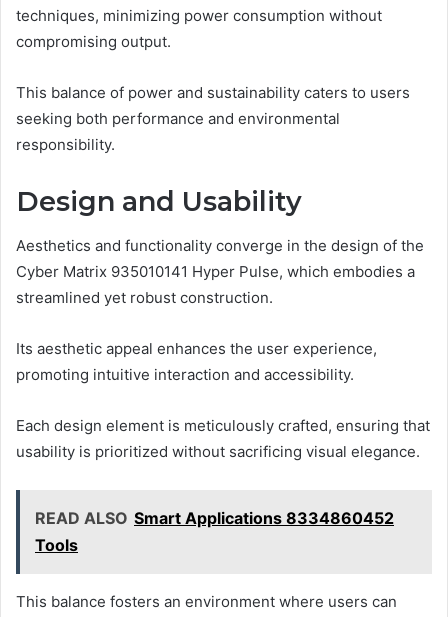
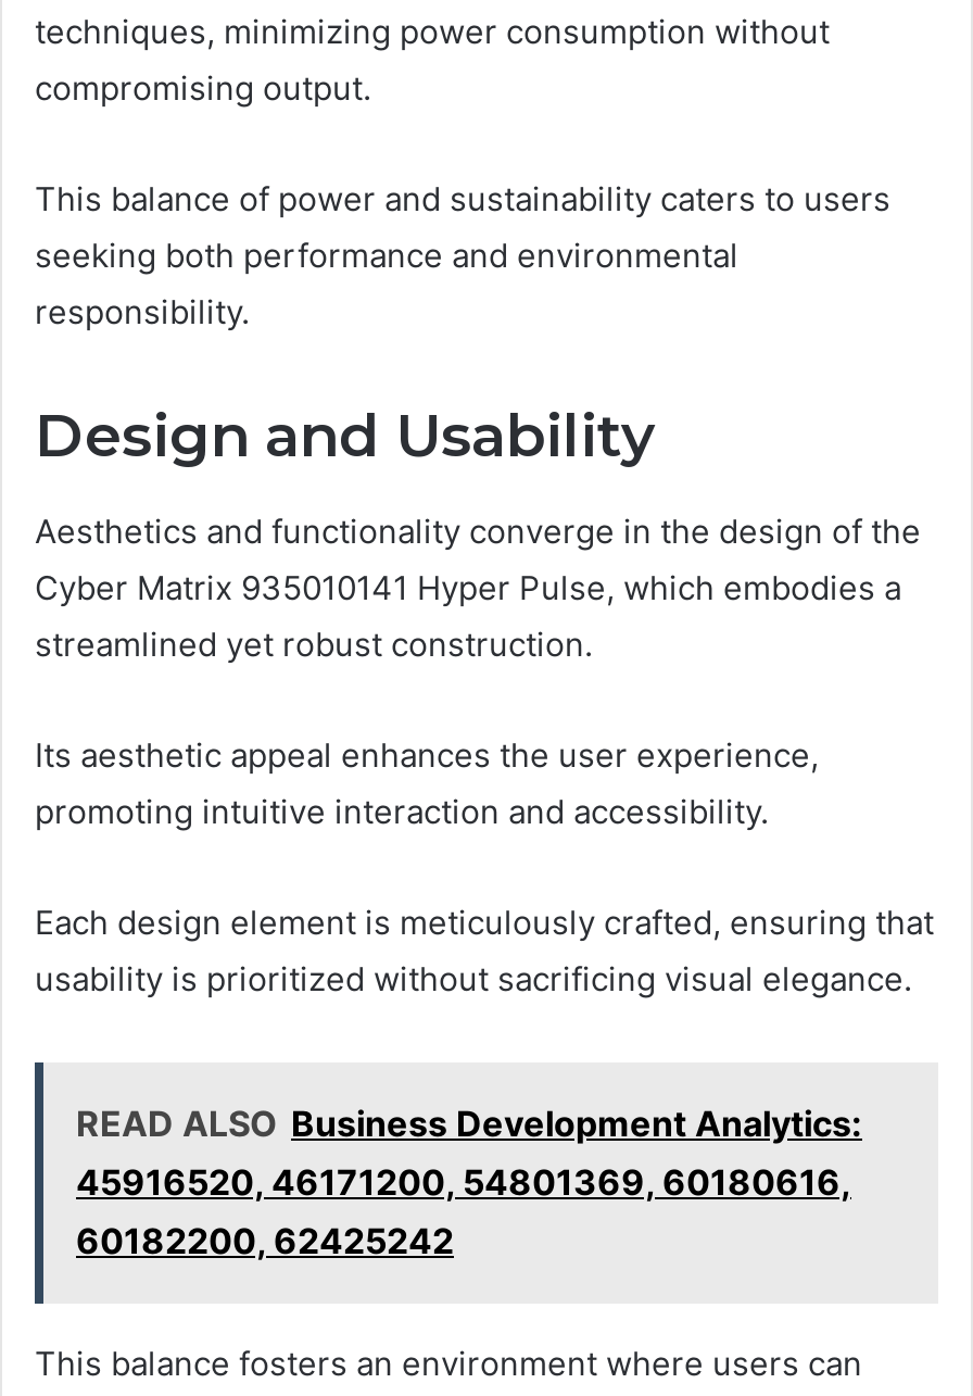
- READ ALSO Smart Applications 8334860452
- Tools
+ READ ALSO Business Development Analytics:
+ 45916520, 46171200, 54801369, 60180616,
+ 60182200, 62425242
